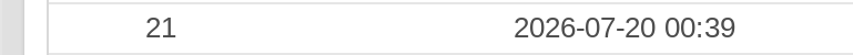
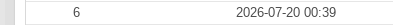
- 21
+ 6
